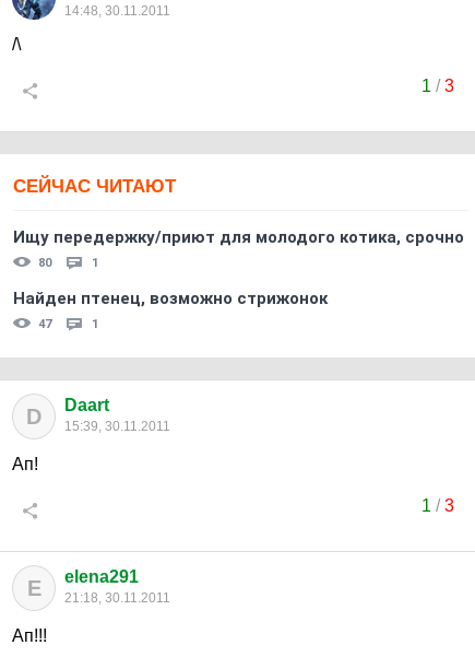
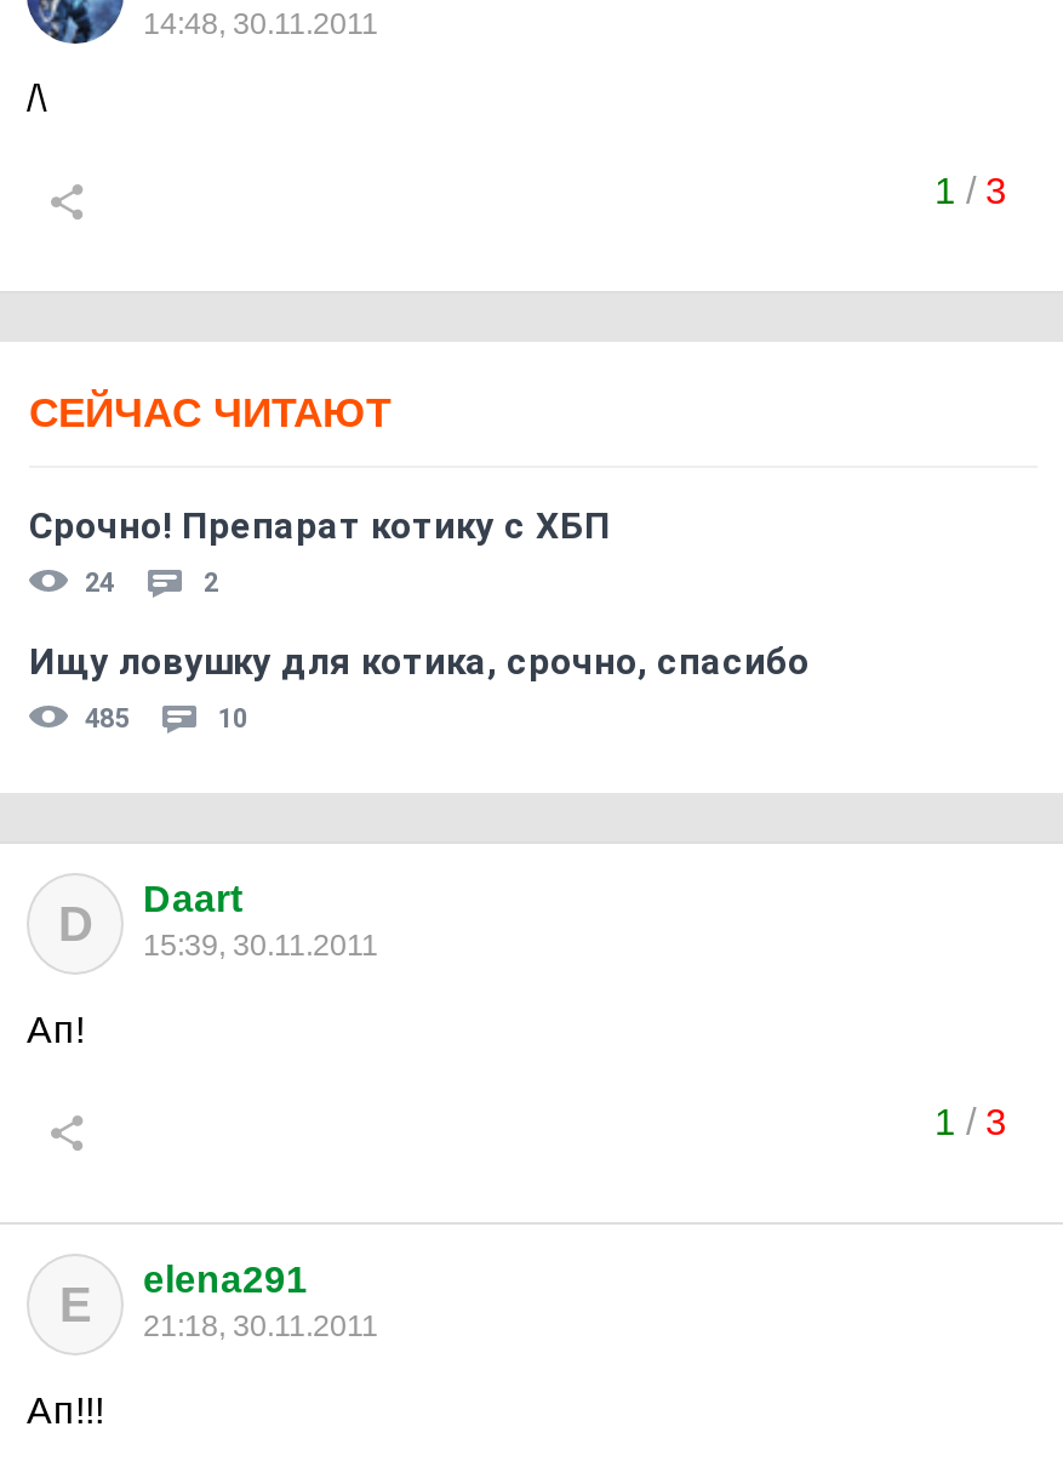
- Ищу передержку/приют для молодого котика, срочно
- 80
- 1
+ Срочно! Препарат котику с ХБП
+ 24
+ 2

- Найден птенец, возможно стрижонок
- 47
- 1
+ Ищу ловушку для котика, срочно, спасибо
+ 485
+ 10
